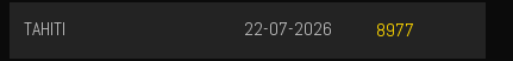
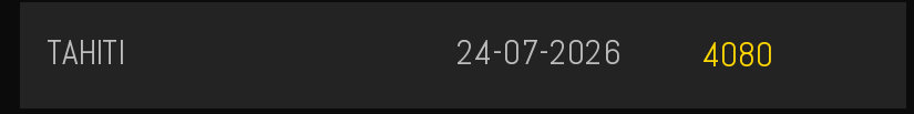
- 22-07-2026
+ 24-07-2026

- 8977
+ 4080
